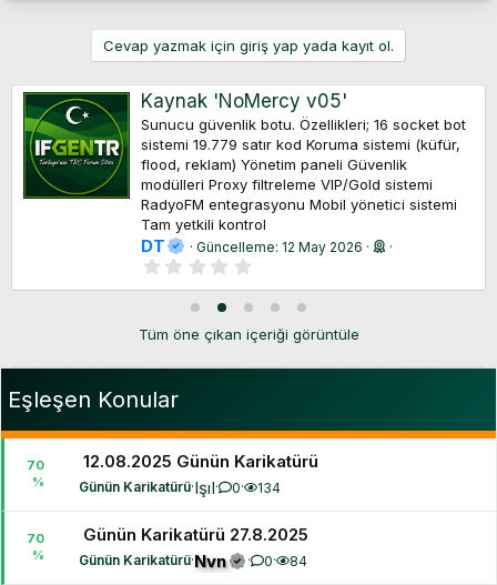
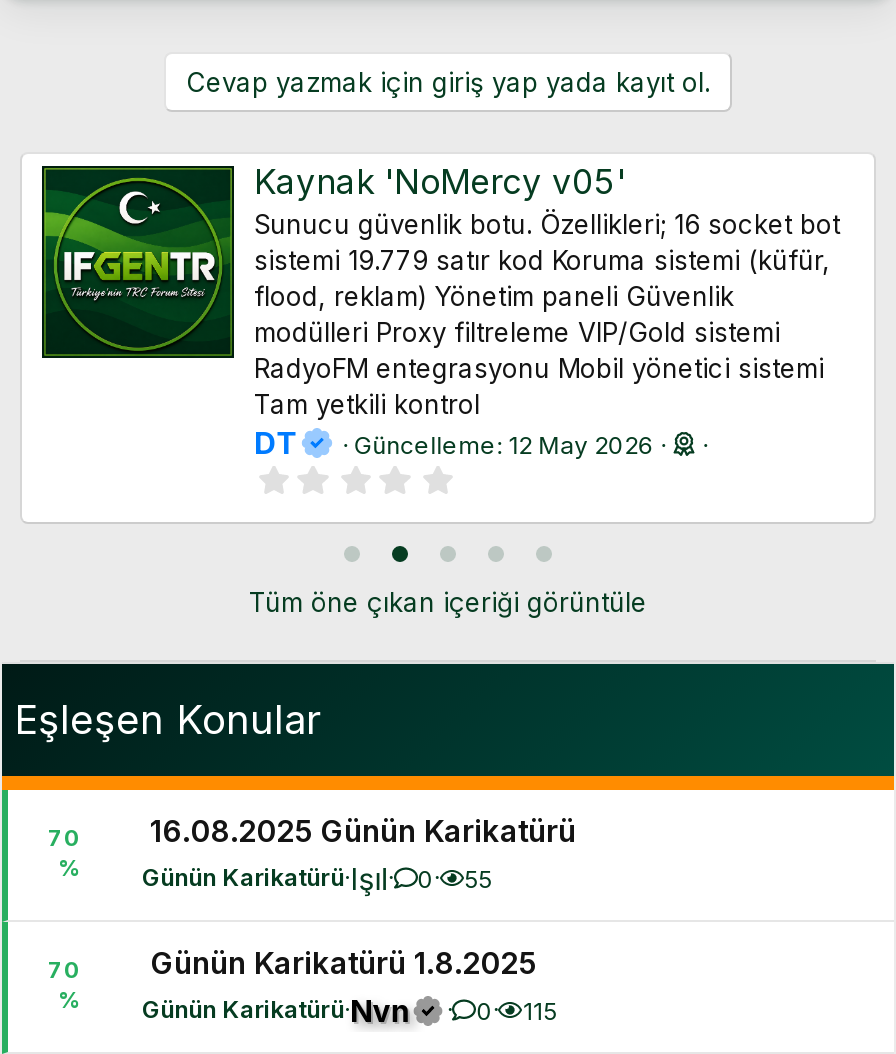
- 12.08.2025 Günün Karikatürü
+ 16.08.2025 Günün Karikatürü

- Günün Karikatürü·Işıl· 0· 134
+ Günün Karikatürü·Işıl· 0· 55

- Günün Karikatürü 27.8.2025
+ Günün Karikatürü 1.8.2025

- 84
+ 115
